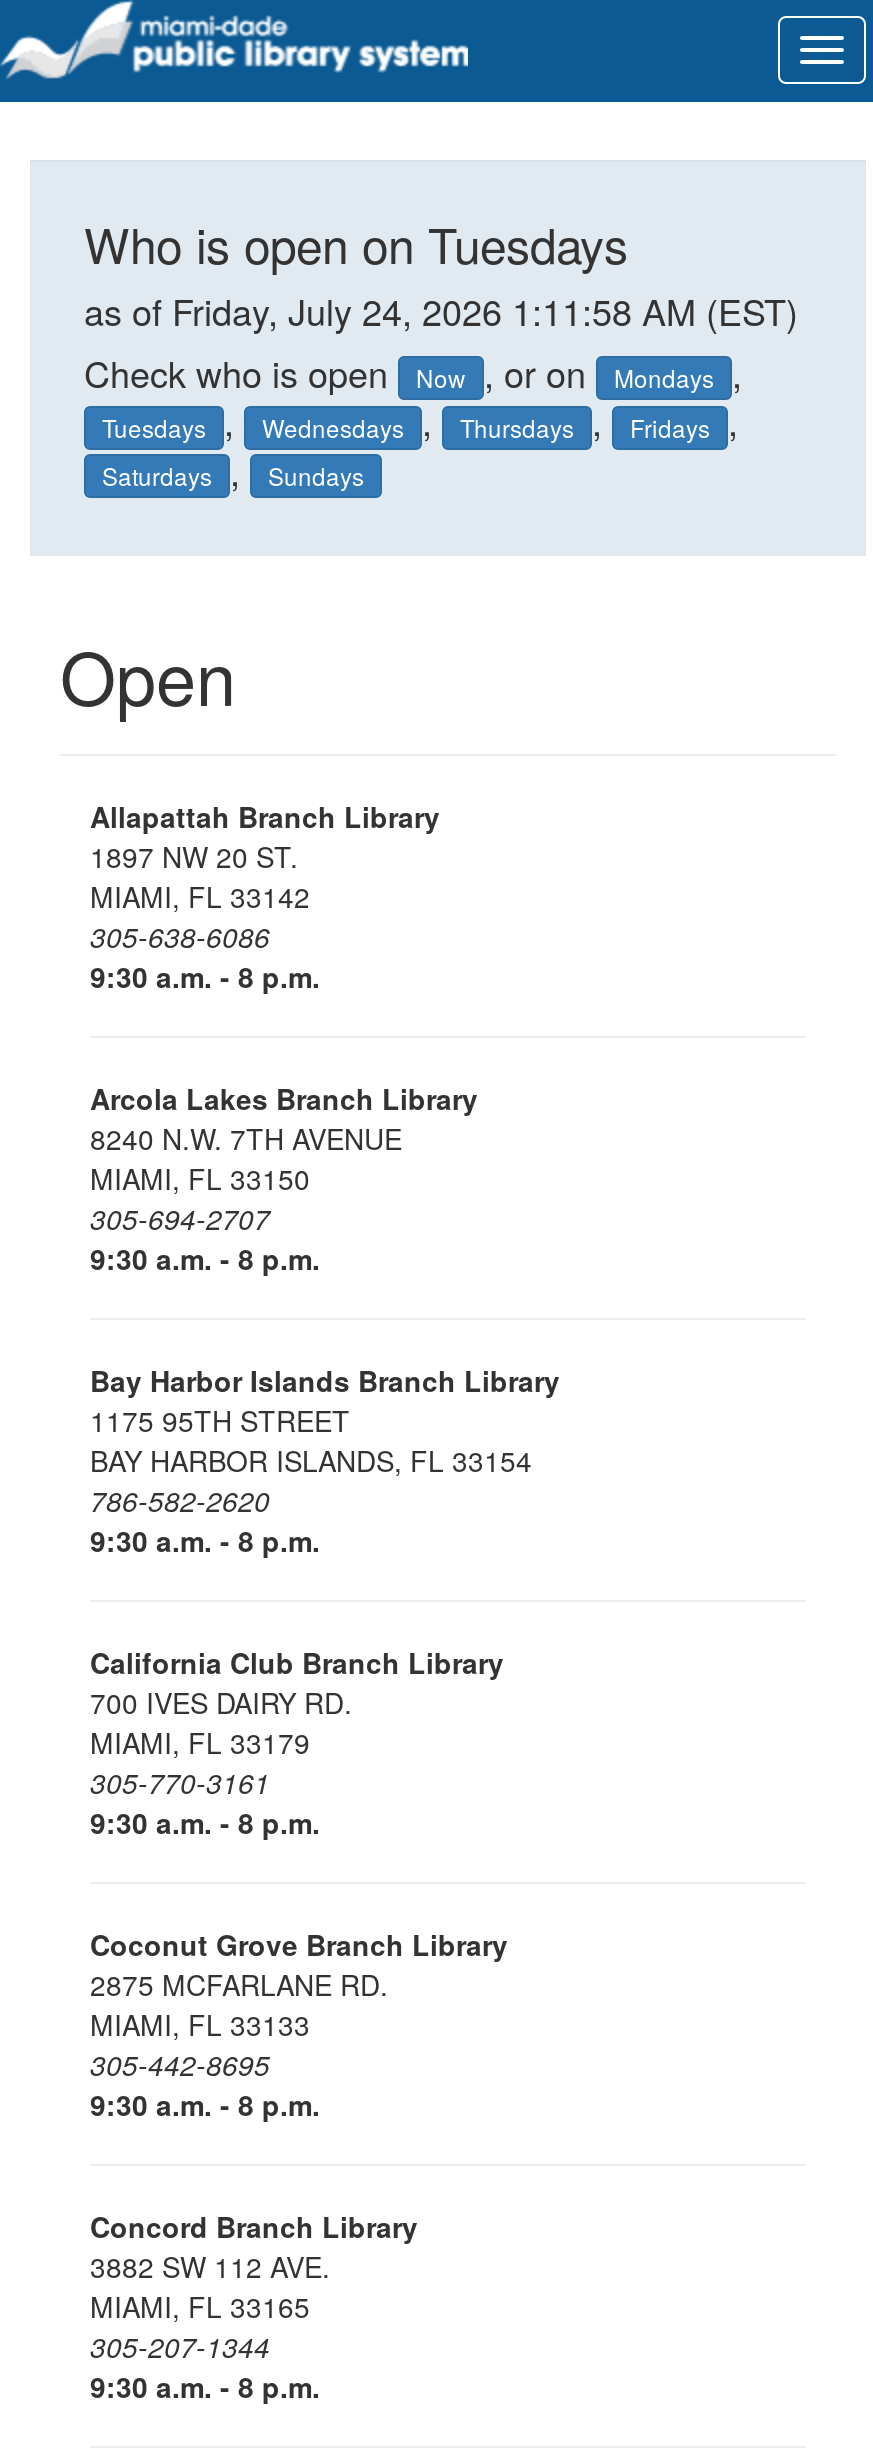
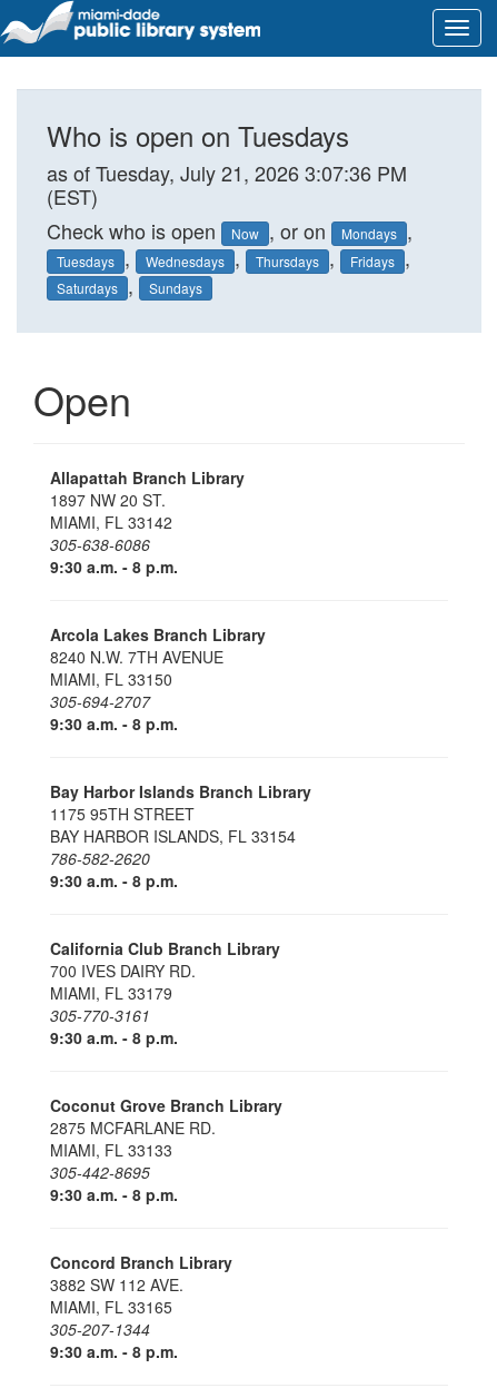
- as of Friday, July 24, 2026 1:11:58 AM (EST)
+ as of Tuesday, July 21, 2026 3:07:36 PM
+ (EST)
